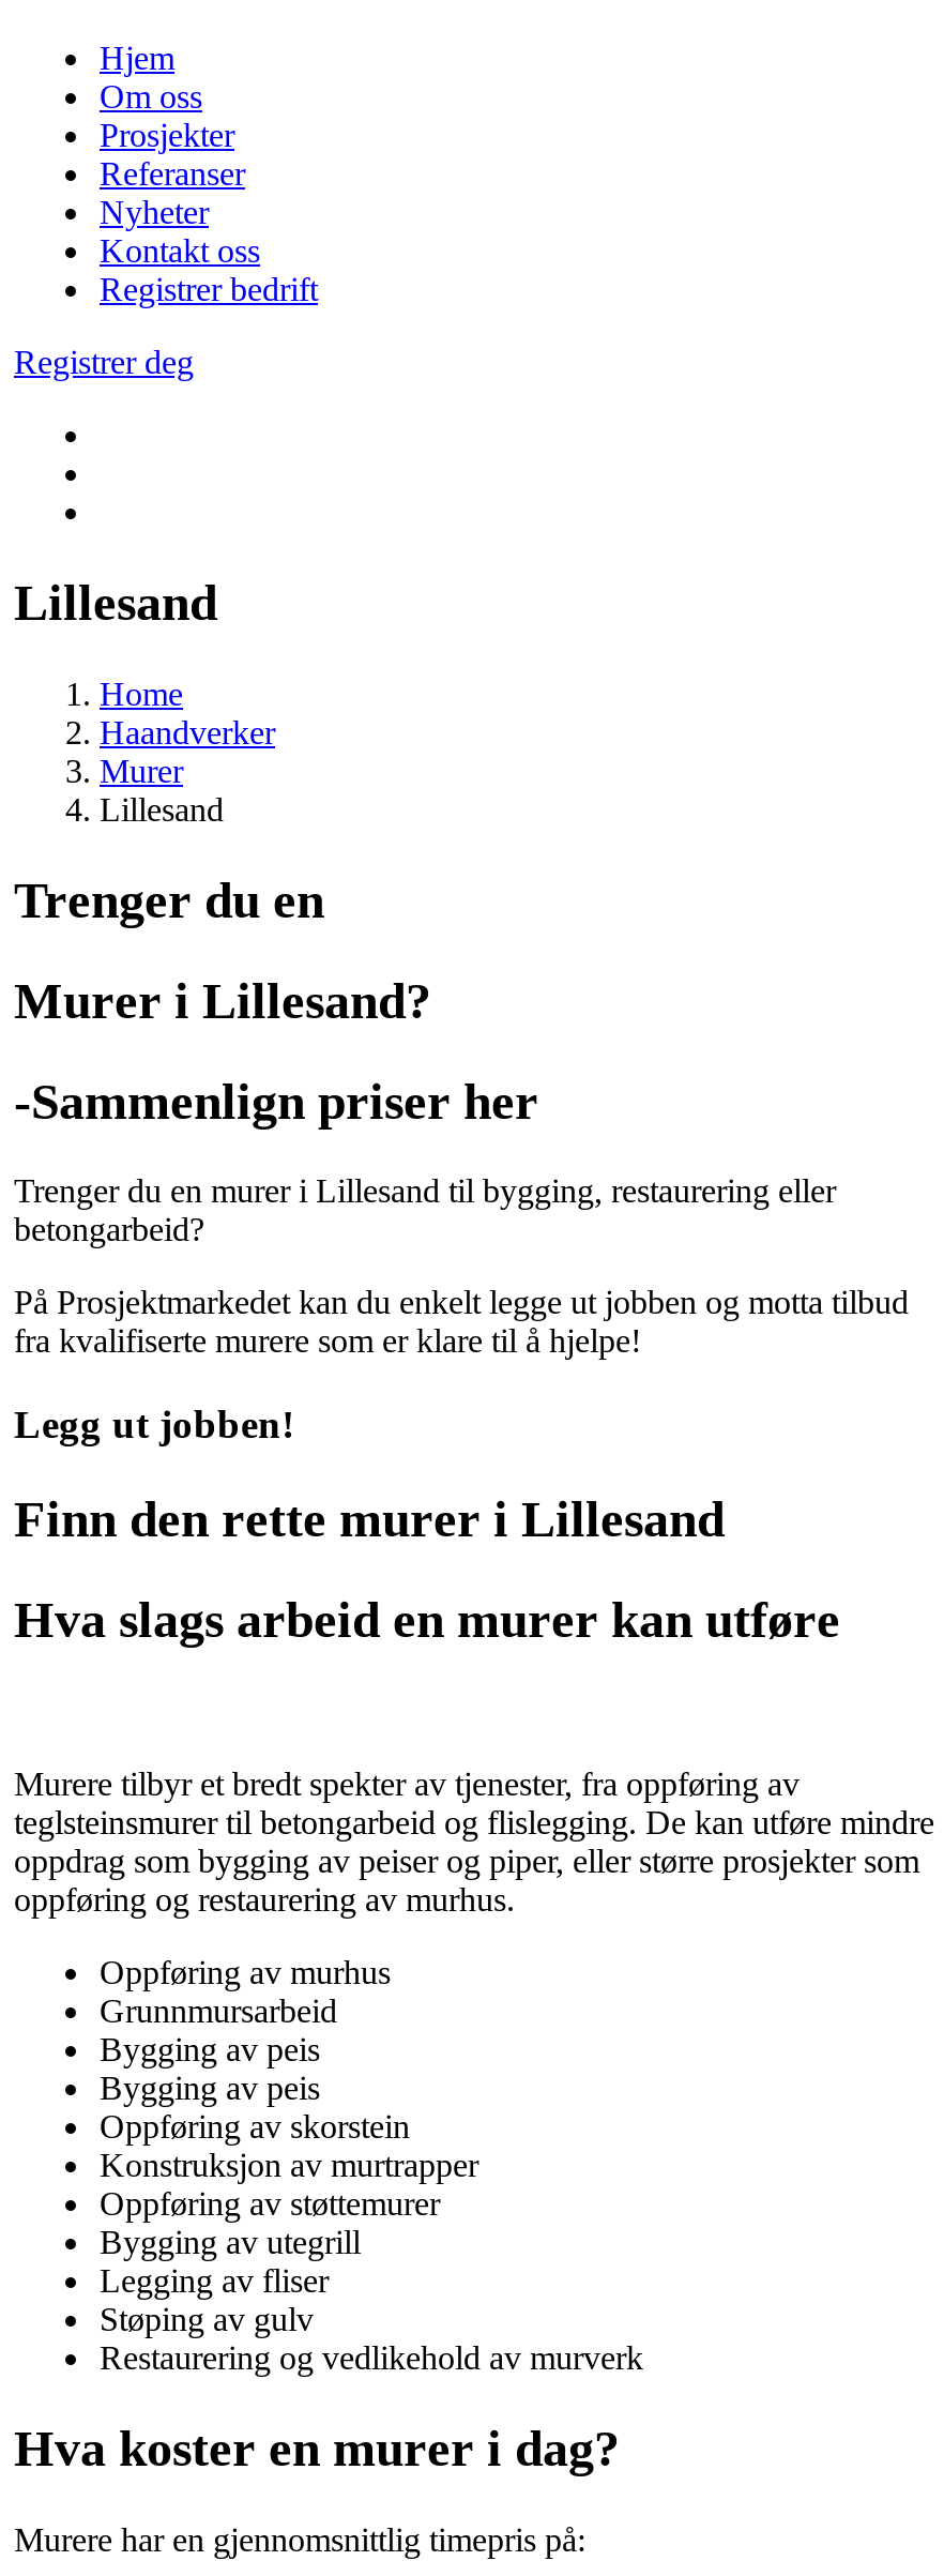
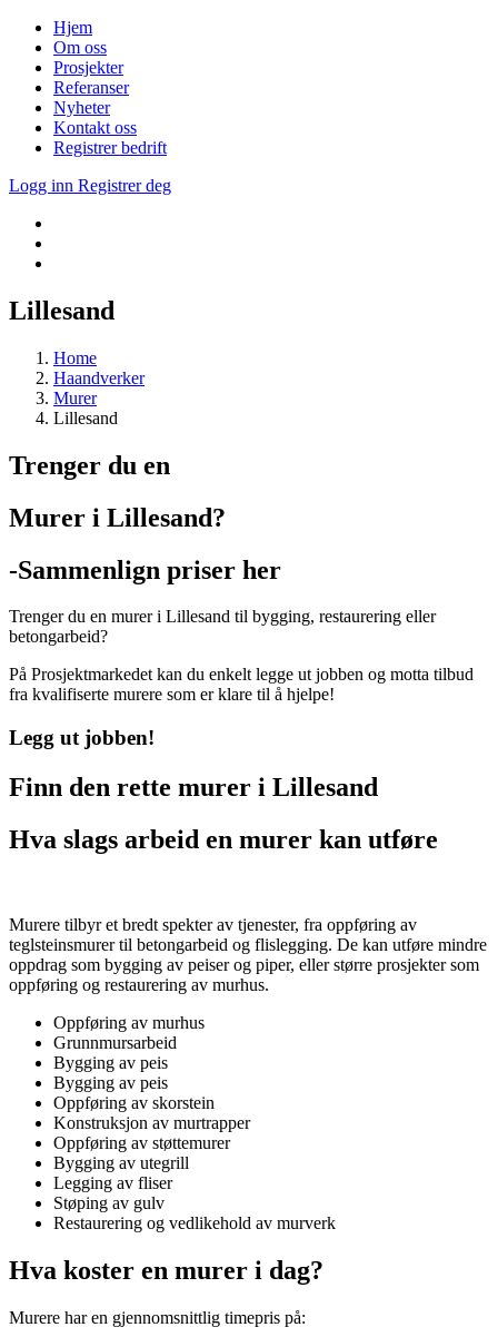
- Registrer deg
+ Logg inn Registrer deg
